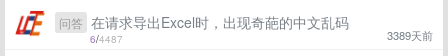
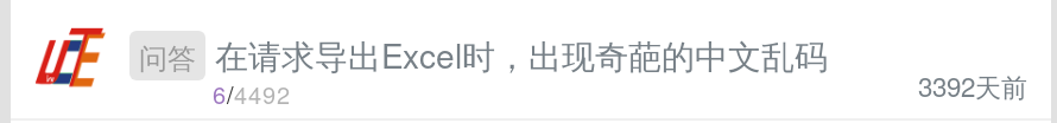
- 6 /4487
+ 6 /4492

- 3389天前
+ 3392天前
